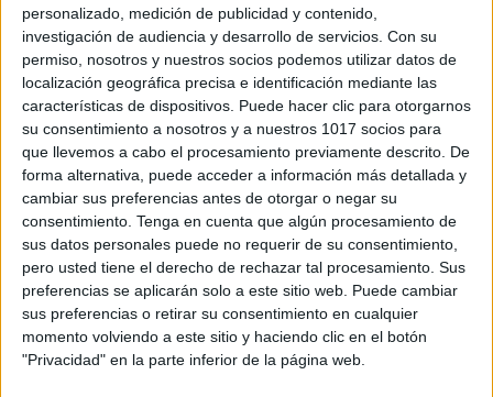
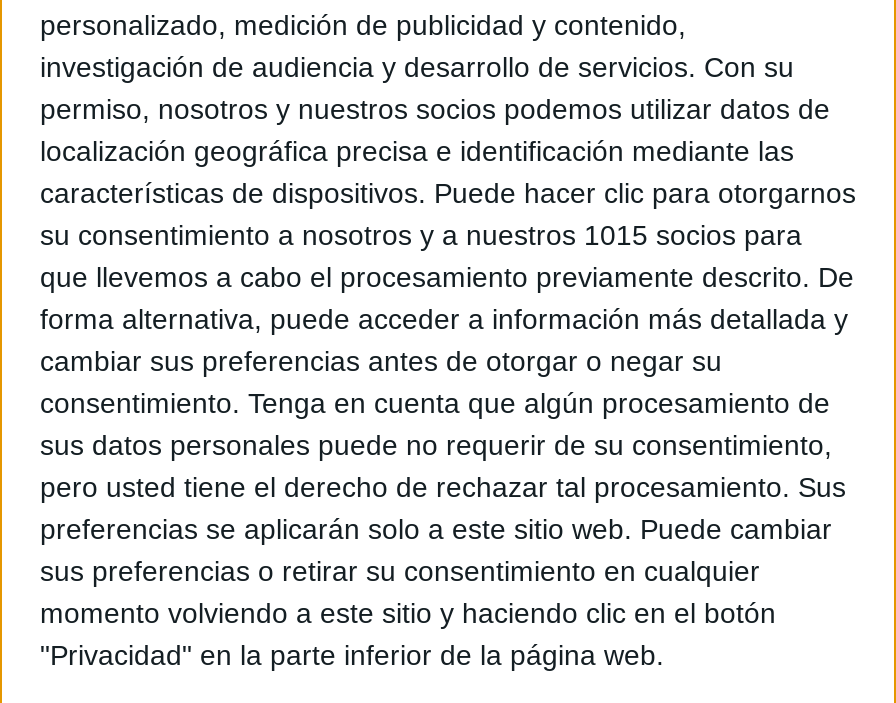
- su consentimiento a nosotros y a nuestros 1017 socios para
+ su consentimiento a nosotros y a nuestros 1015 socios para
